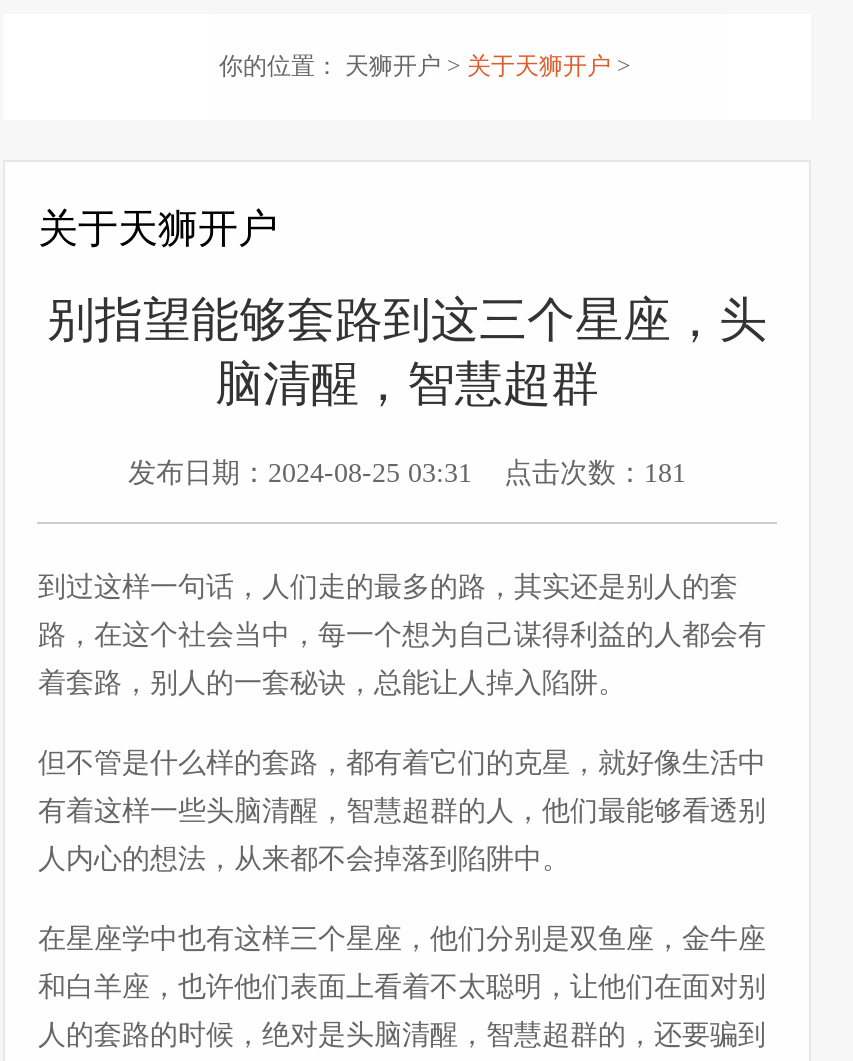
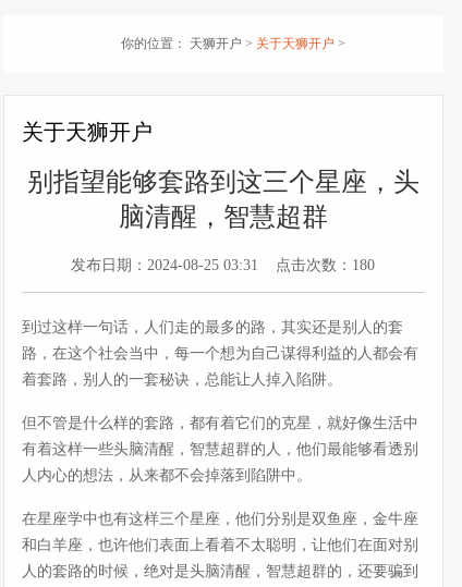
- 发布日期：2024-08-25 03:31 点击次数：181
+ 发布日期：2024-08-25 03:31 点击次数：180
